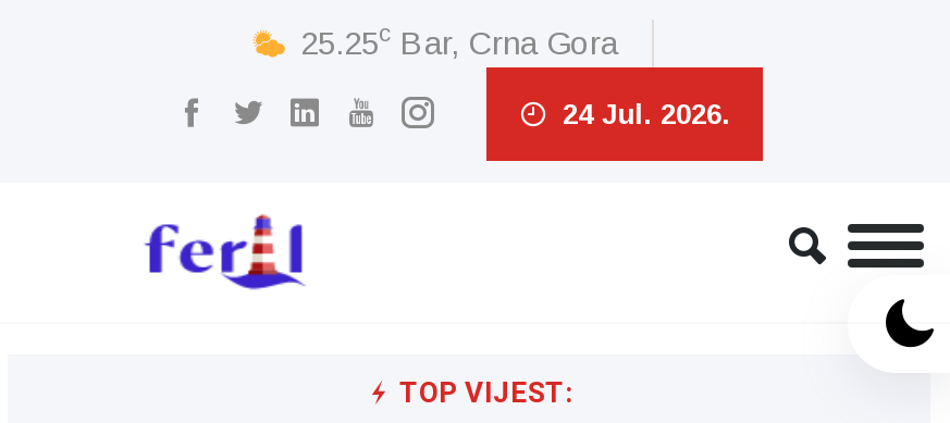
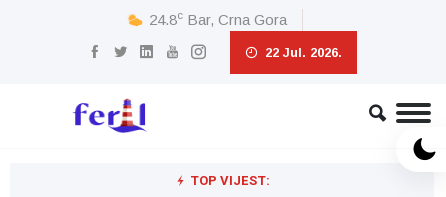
- 25.25c Bar, Crna Gora
+ 24.8c Bar, Crna Gora

- 24 Jul. 2026.
+ 22 Jul. 2026.
